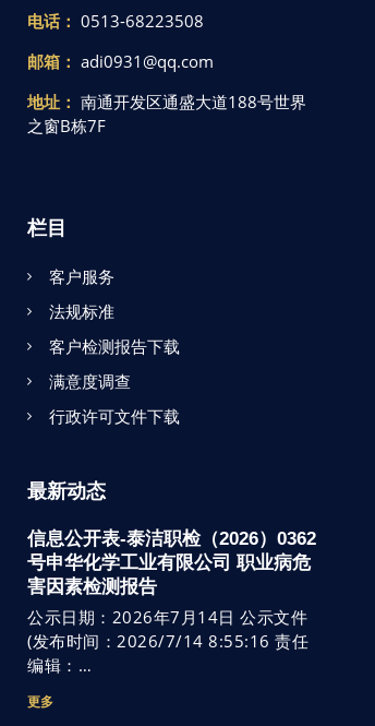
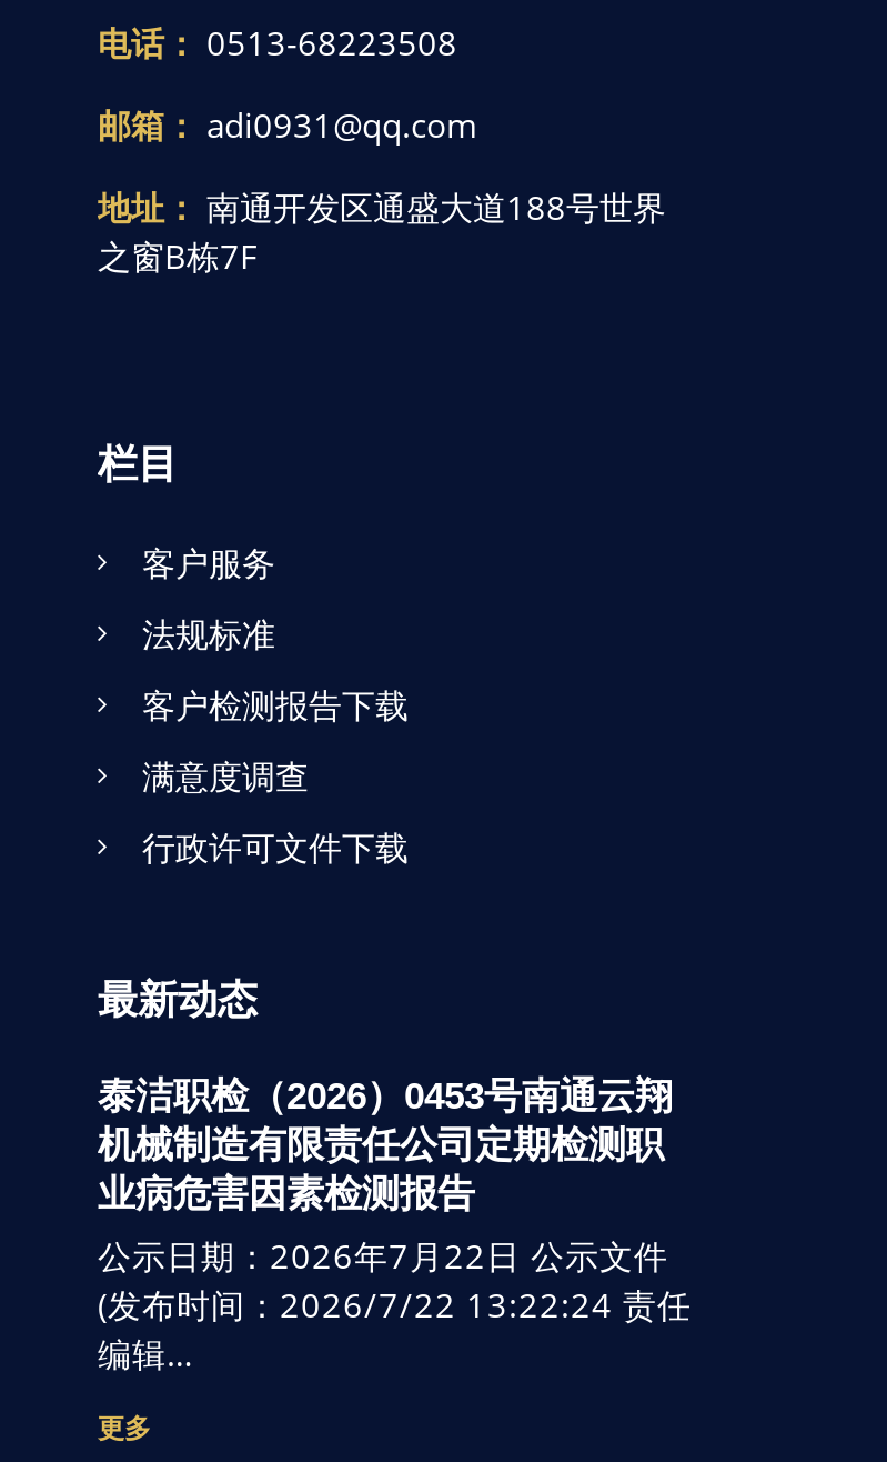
- 信息公开表-泰洁职检（2026）0362
- 号申华化学工业有限公司 职业病危
- 害因素检测报告
- 公示日期：2026年7月14日 公示文件
- (发布时间：2026/7/14 8:55:16 责任
- 编辑：…
+ 泰洁职检（2026）0453号南通云翔
+ 机械制造有限责任公司定期检测职
+ 业病危害因素检测报告
+ 公示日期：2026年7月22日 公示文件
+ (发布时间：2026/7/22 13:22:24 责任
+ 编辑…
